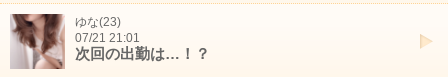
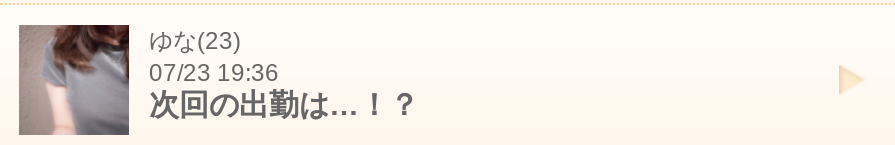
- [image]
- 07/21 21:01
+ [image]
+ 07/23 19:36
